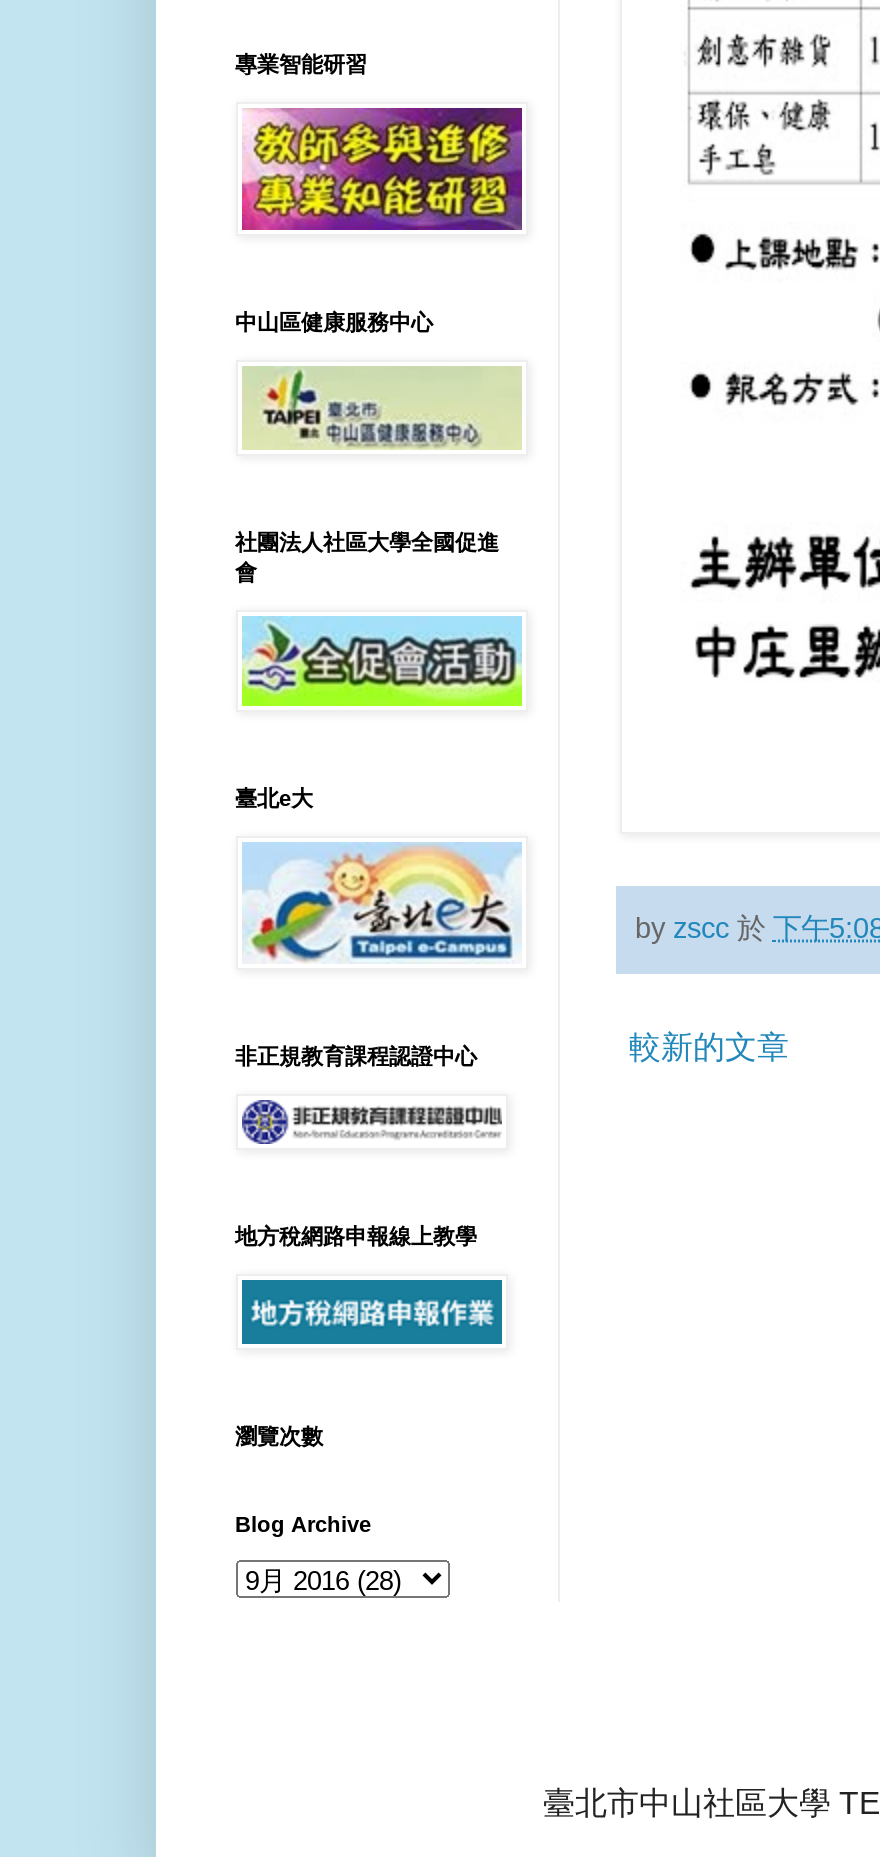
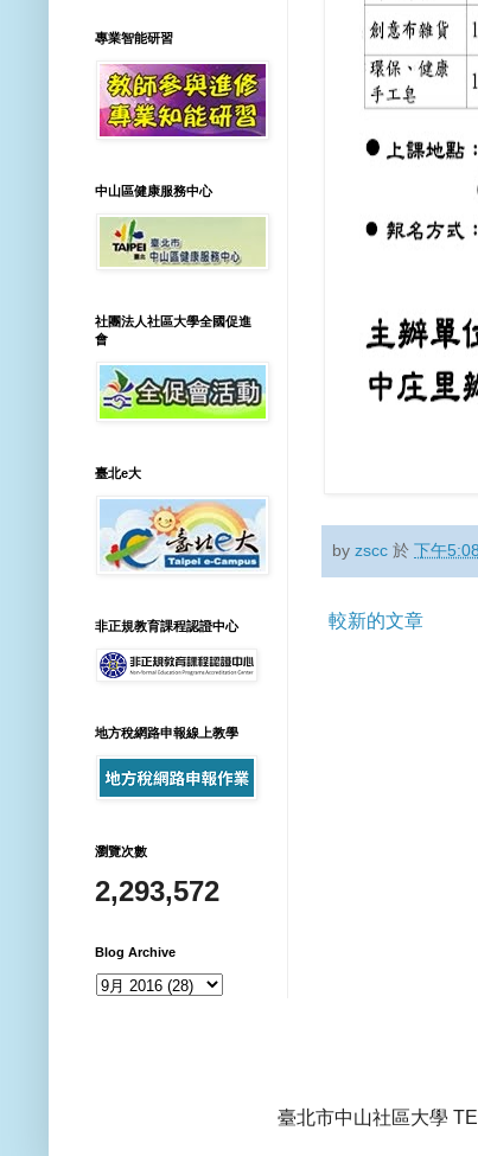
+ 2,293,572
